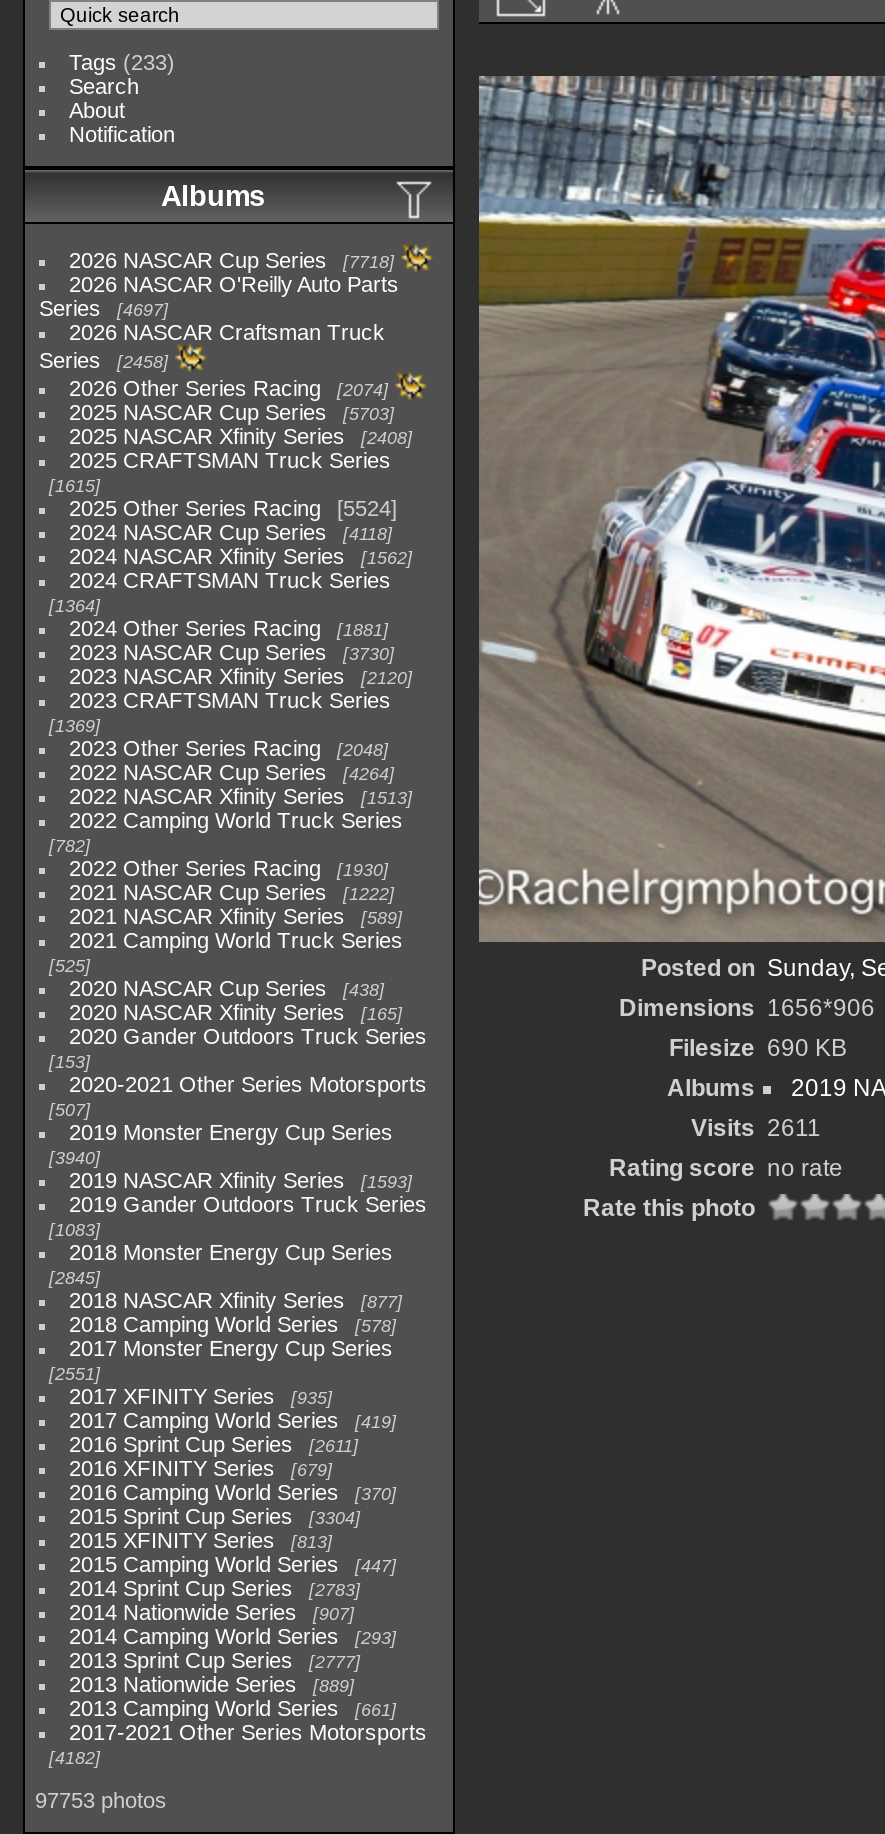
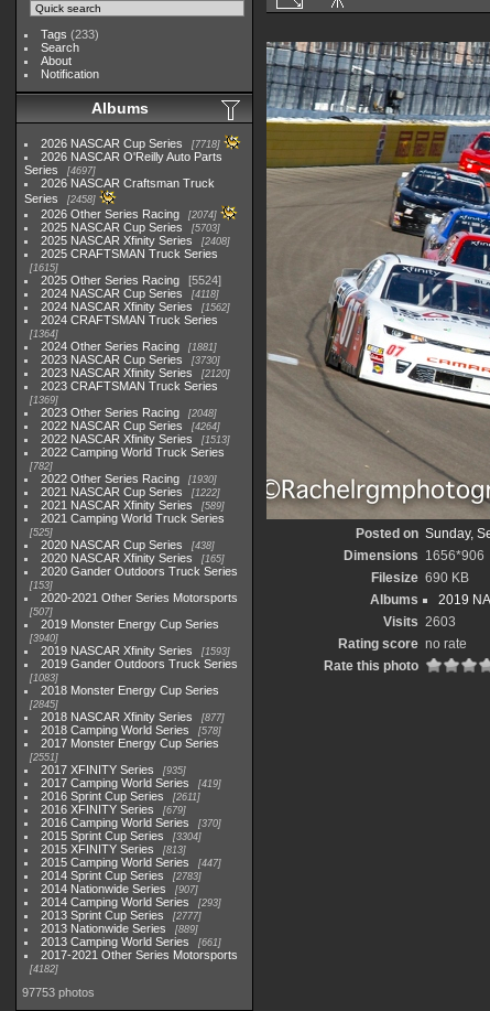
- Visits 2611
+ Visits 2603
